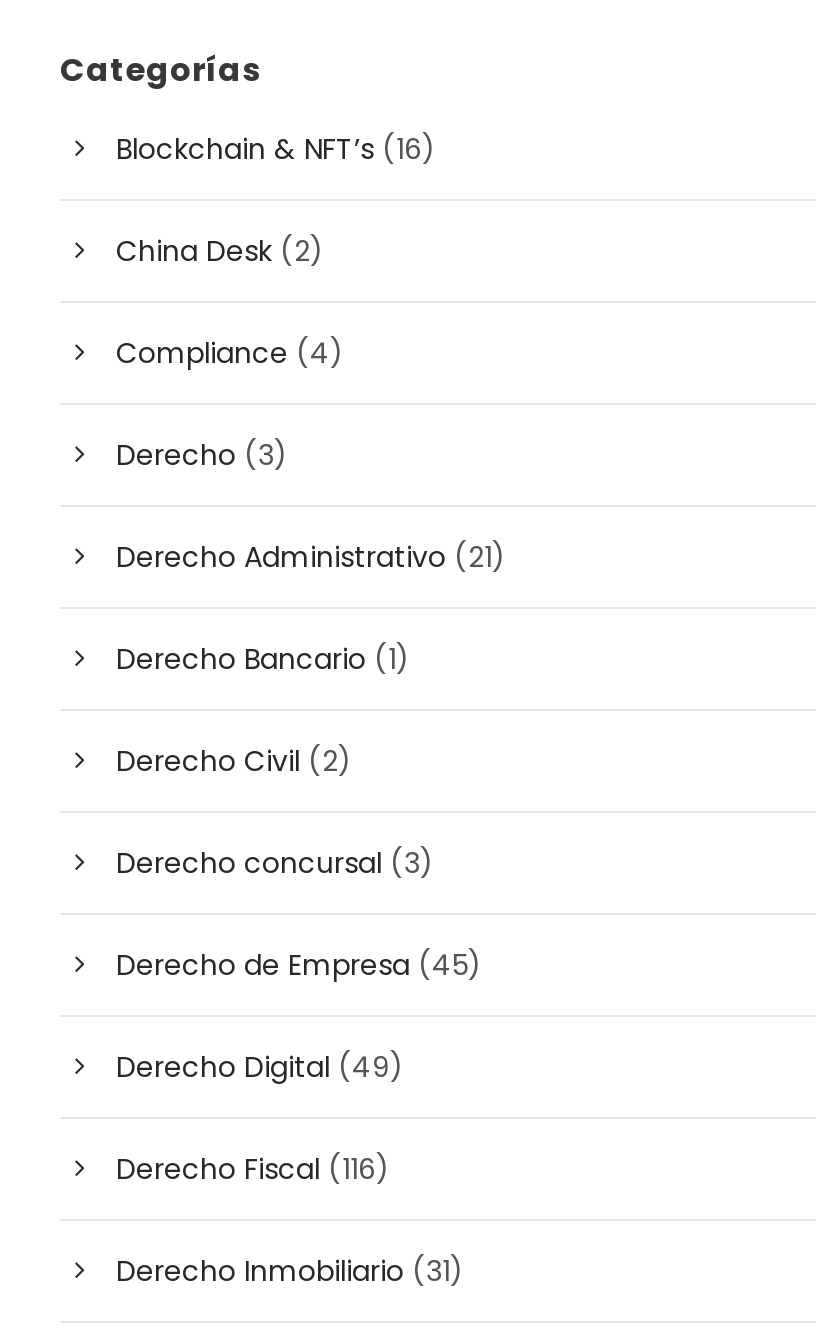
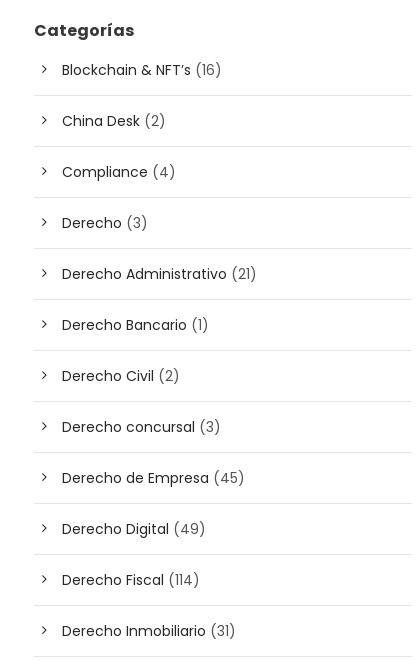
- Derecho Fiscal (116)
+ Derecho Fiscal (114)
